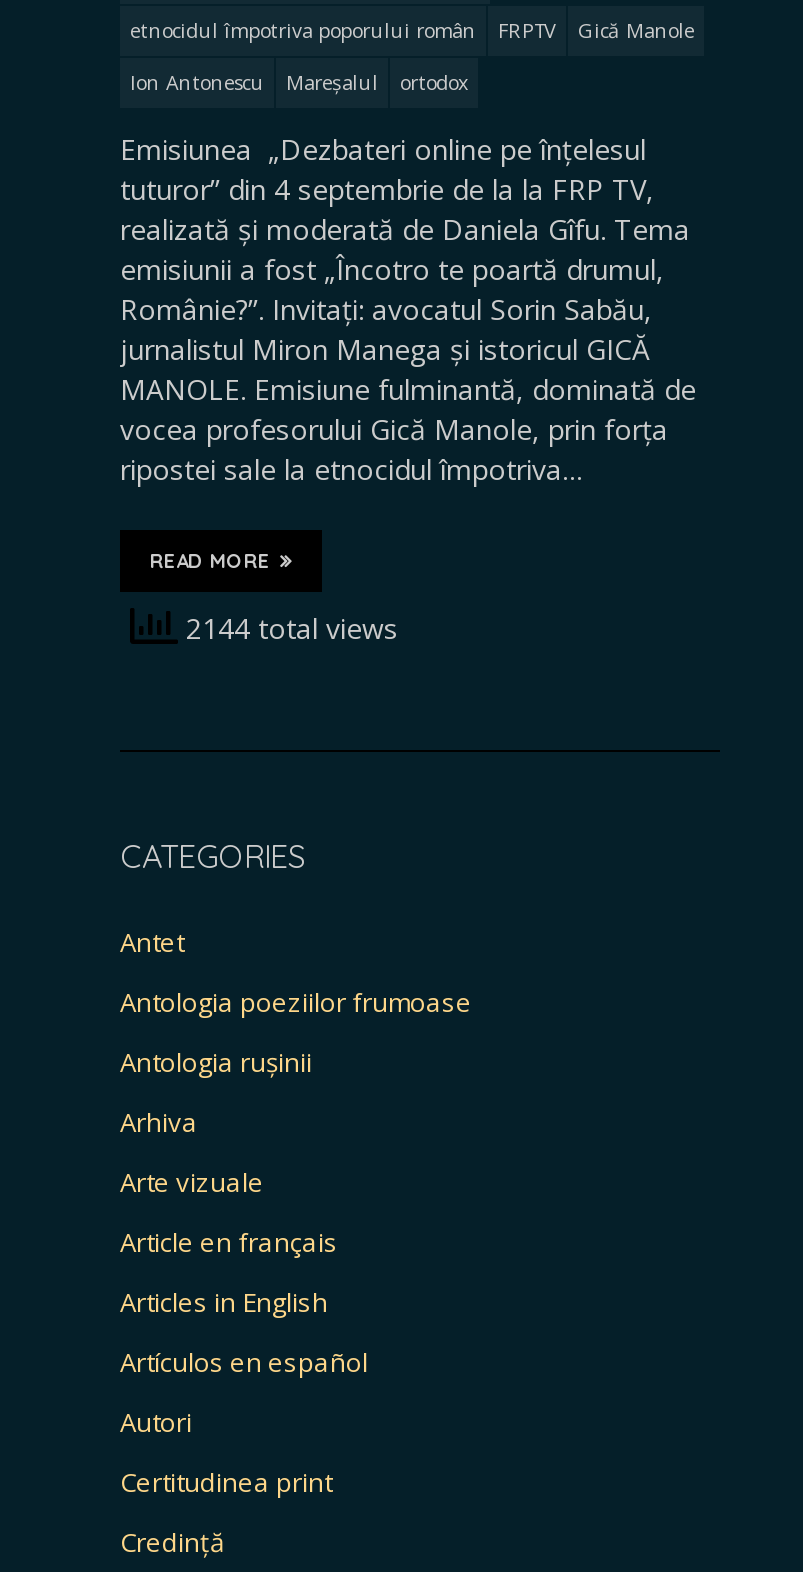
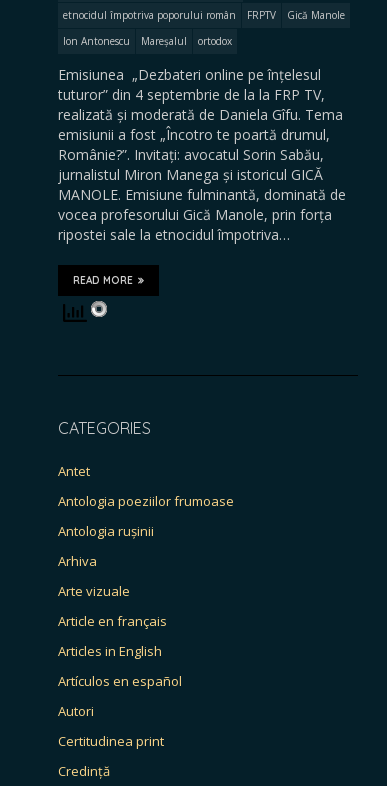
- 2144 total views
